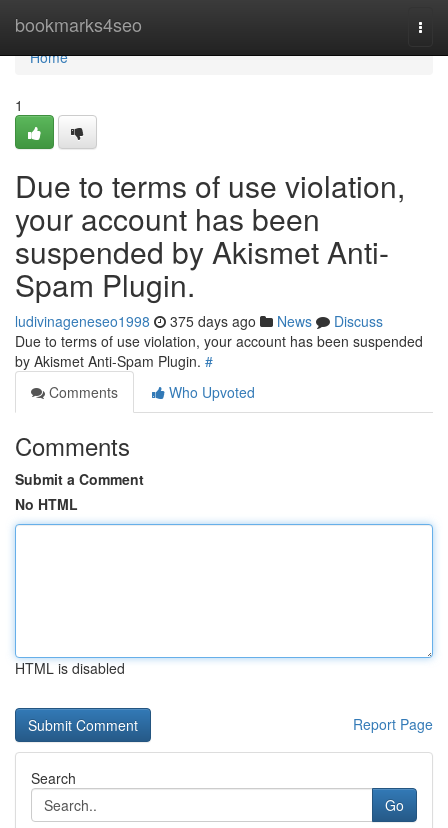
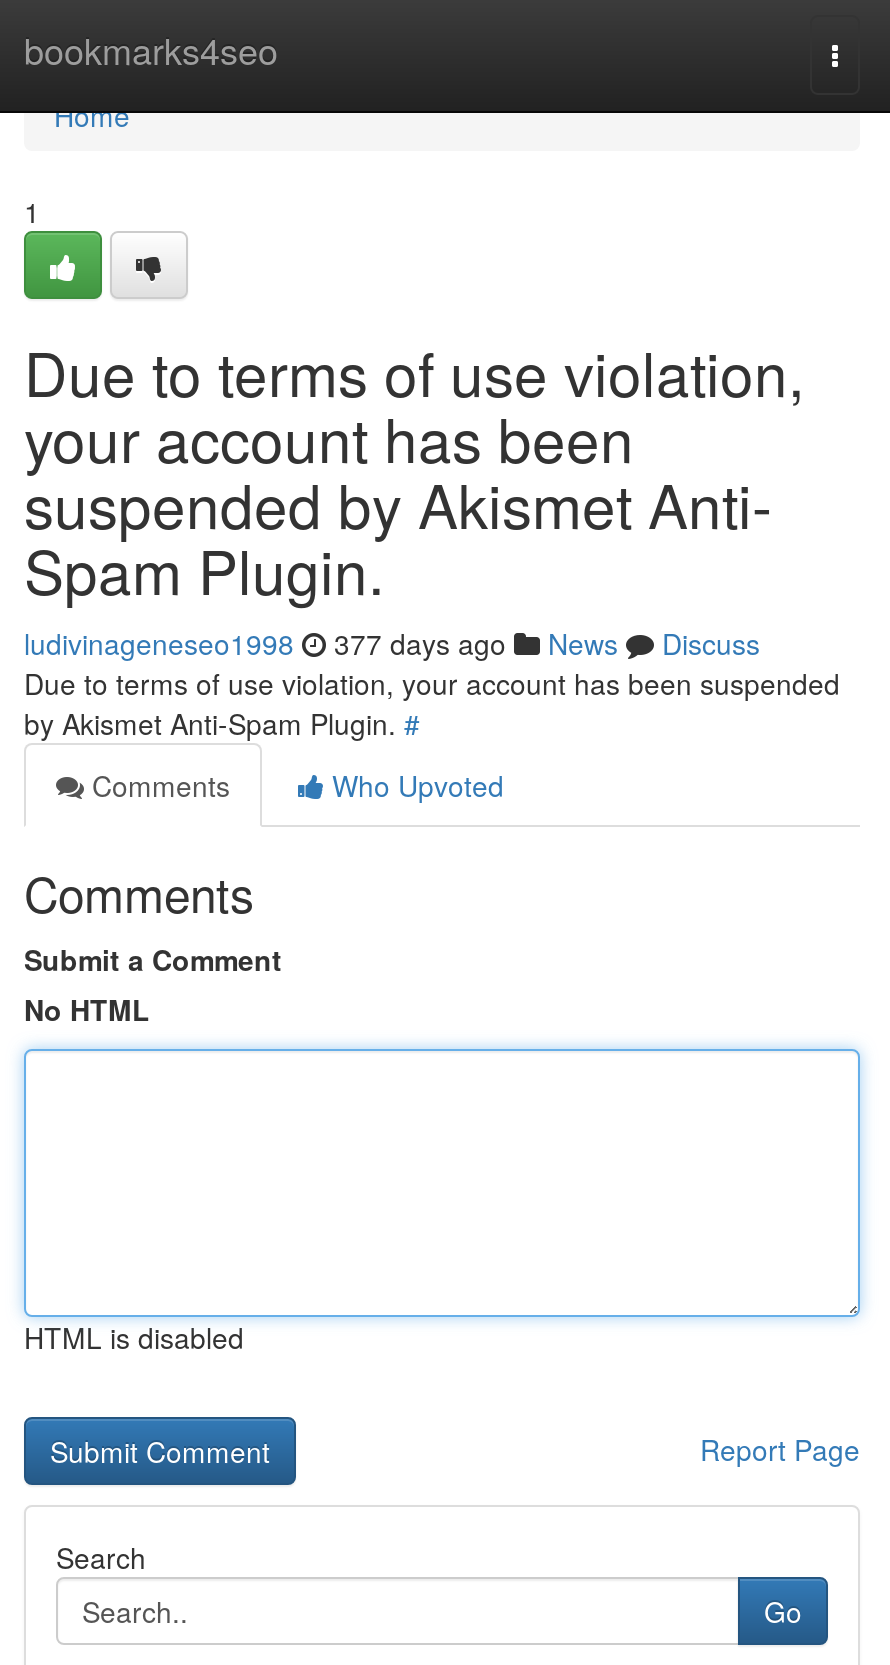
- ludivinageneseo1998 375 days ago News Discuss
+ ludivinageneseo1998 377 days ago News Discuss
